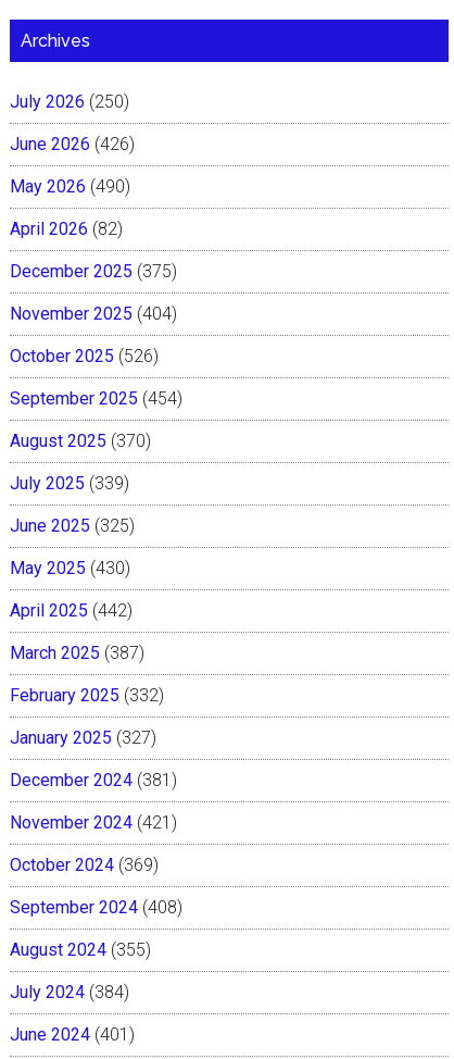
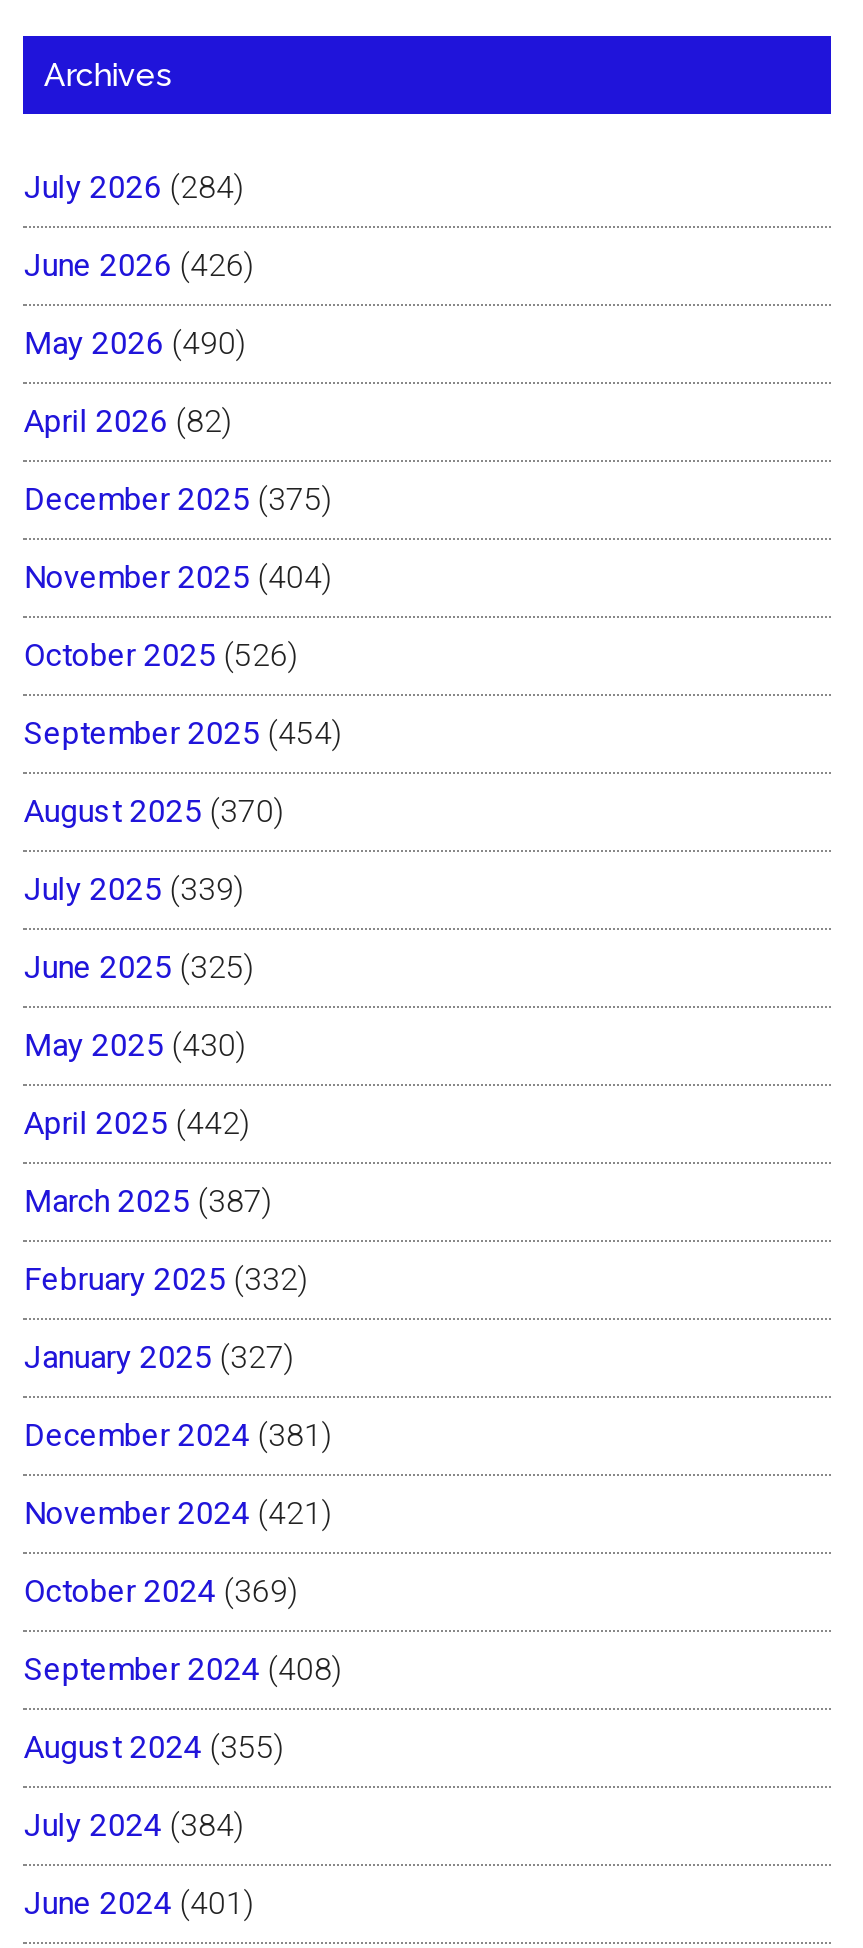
- July 2026 (250)
+ July 2026 (284)
